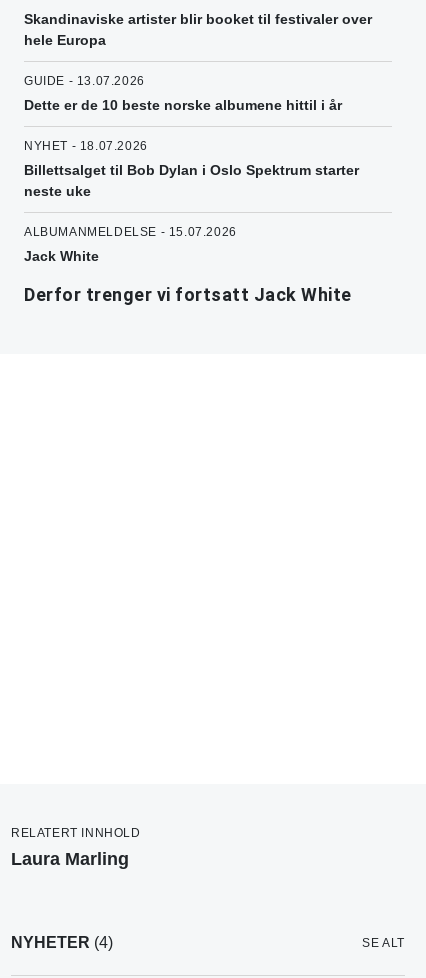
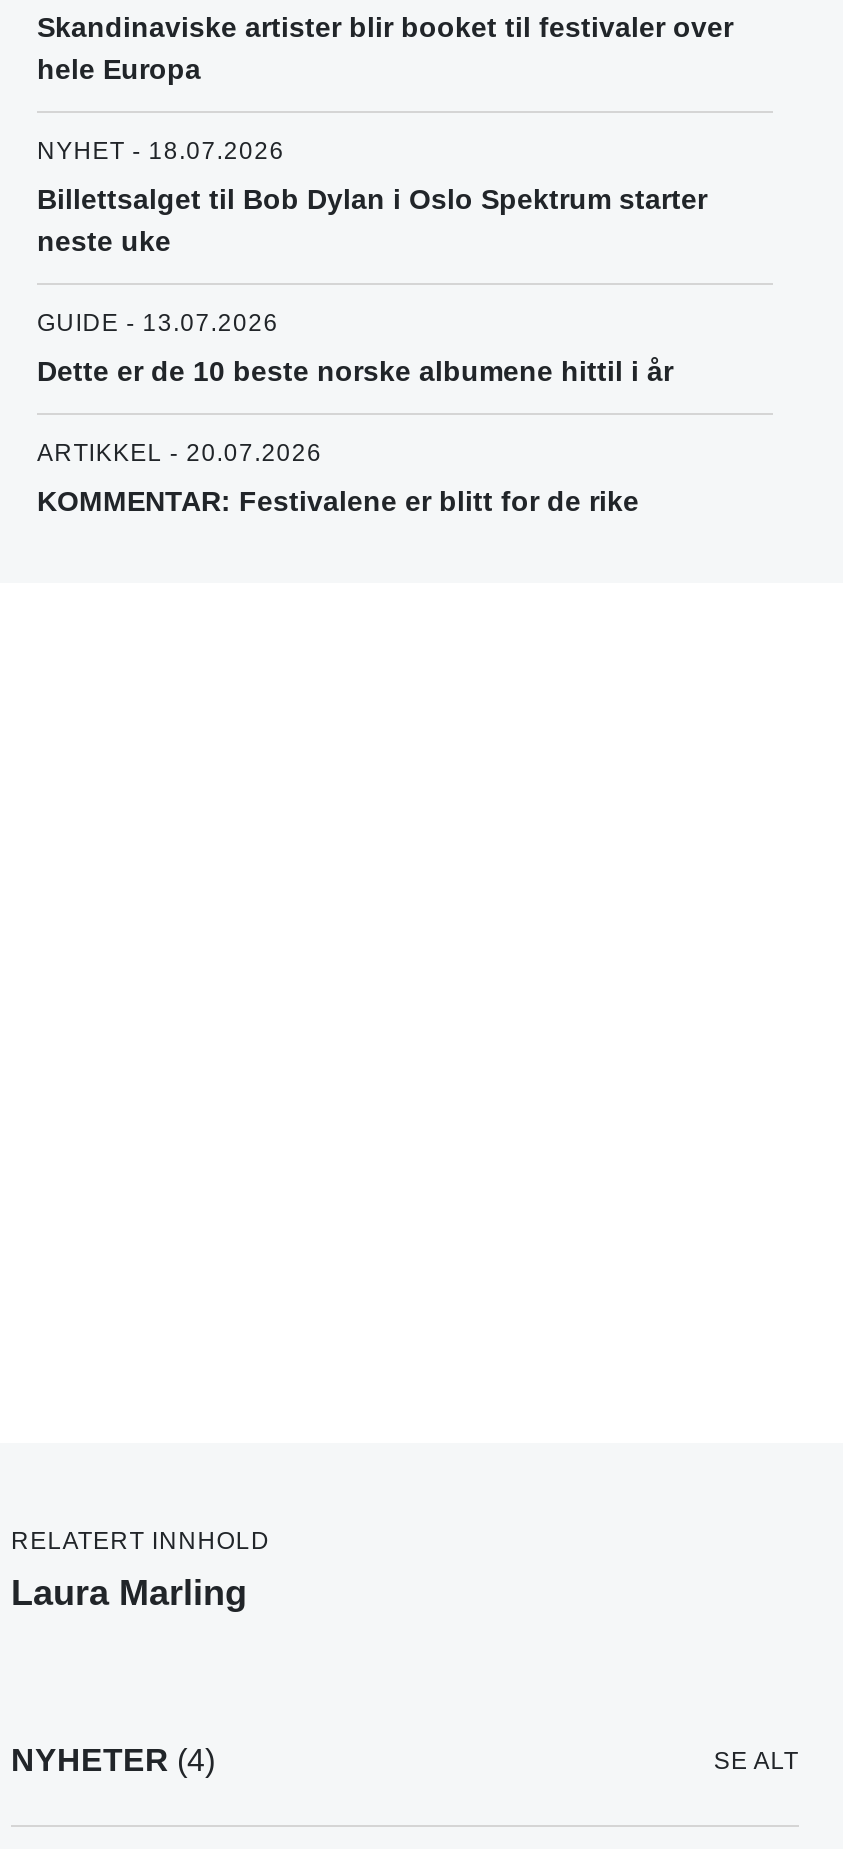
moved down: GUIDE - 13.07.2026 | Dette er de 10 beste norske albumene hittil i år

- ALBUMANMELDELSE - 15.07.2026
- Jack White
- Derfor trenger vi fortsatt Jack White
+ ARTIKKEL - 20.07.2026
+ KOMMENTAR: Festivalene er blitt for de rike
